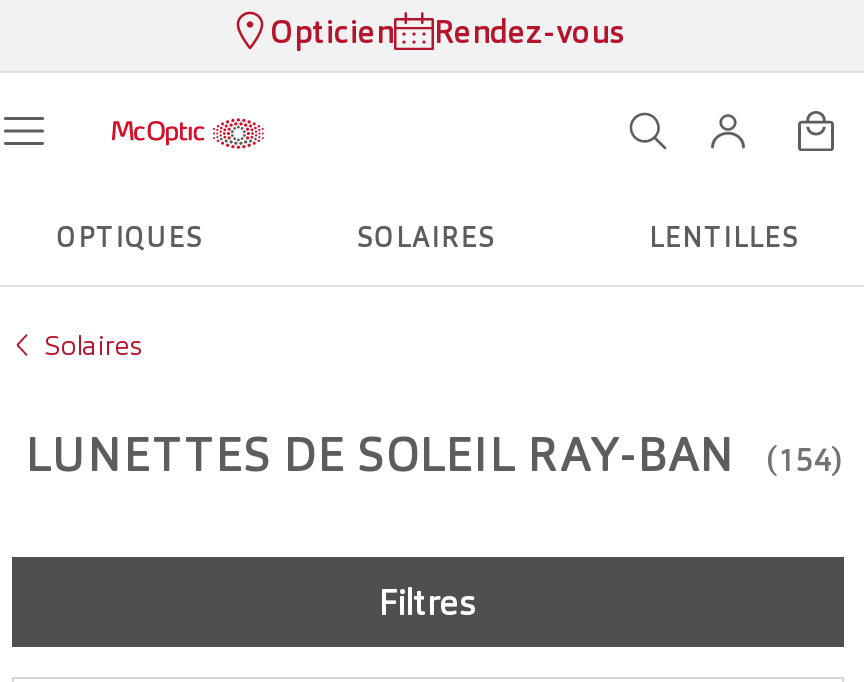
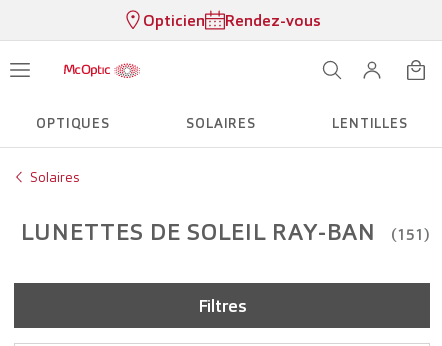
- LUNETTES DE SOLEIL RAY-BAN (154)
+ LUNETTES DE SOLEIL RAY-BAN (151)
